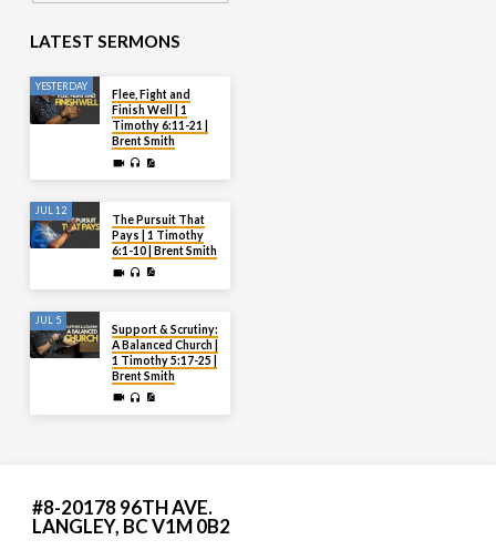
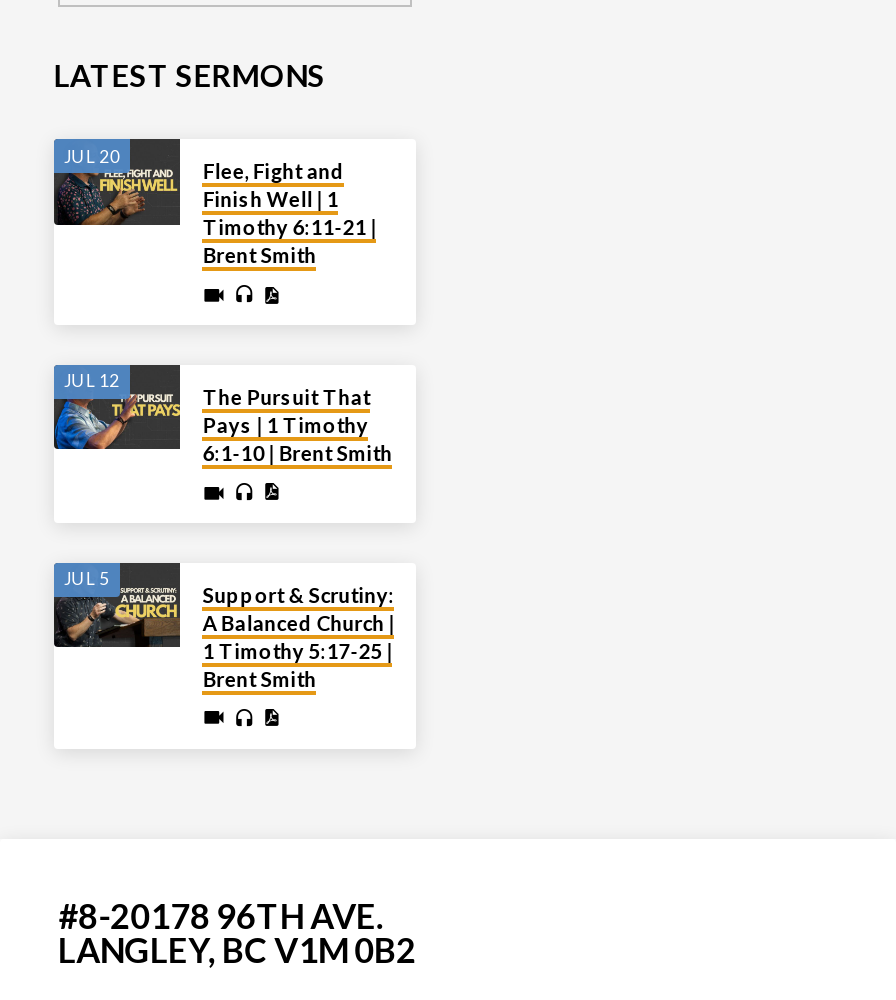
- YESTERDAY
+ JUL 20
